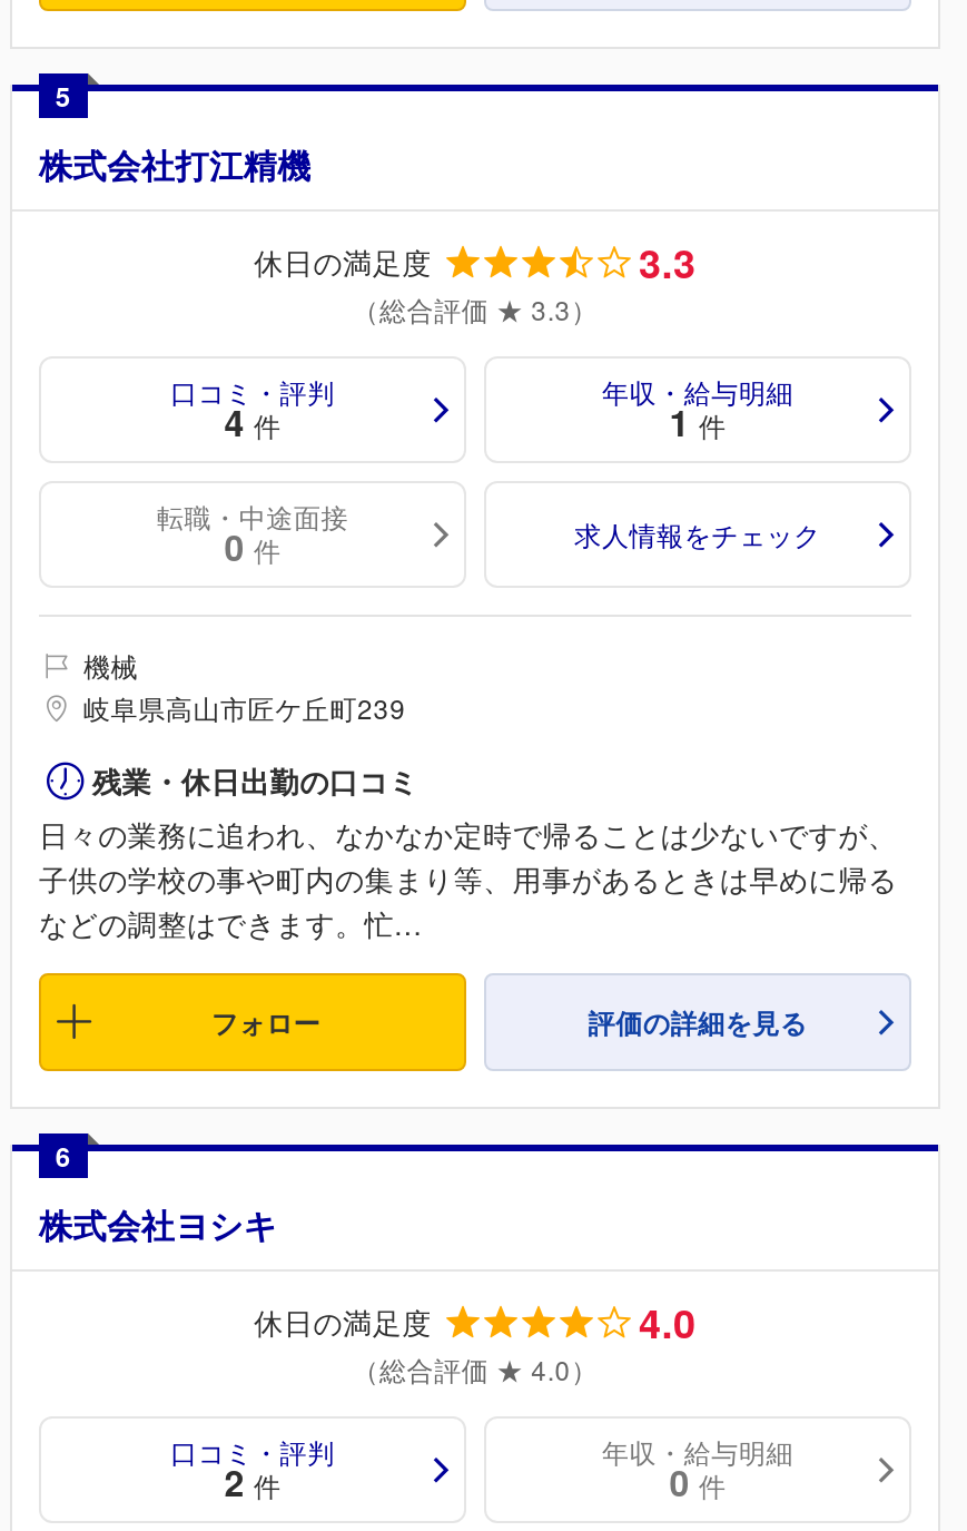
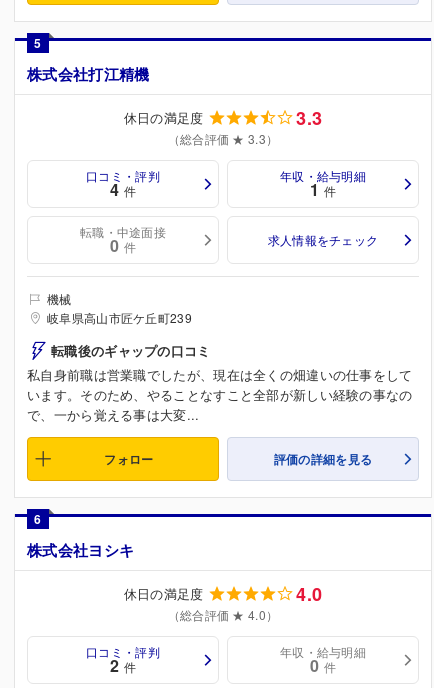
- 残業・休日出勤の口コミ
- 日々の業務に追われ、なかなか定時で帰ることは少ないですが、
- 子供の学校の事や町内の集まり等、用事があるときは早めに帰る
- などの調整はできます。忙...
+ 転職後のギャップの口コミ
+ 私自身前職は営業職でしたが、現在は全くの畑違いの仕事をして
+ います。そのため、やることなすこと全部が新しい経験の事なの
+ で、一から覚える事は大変...
